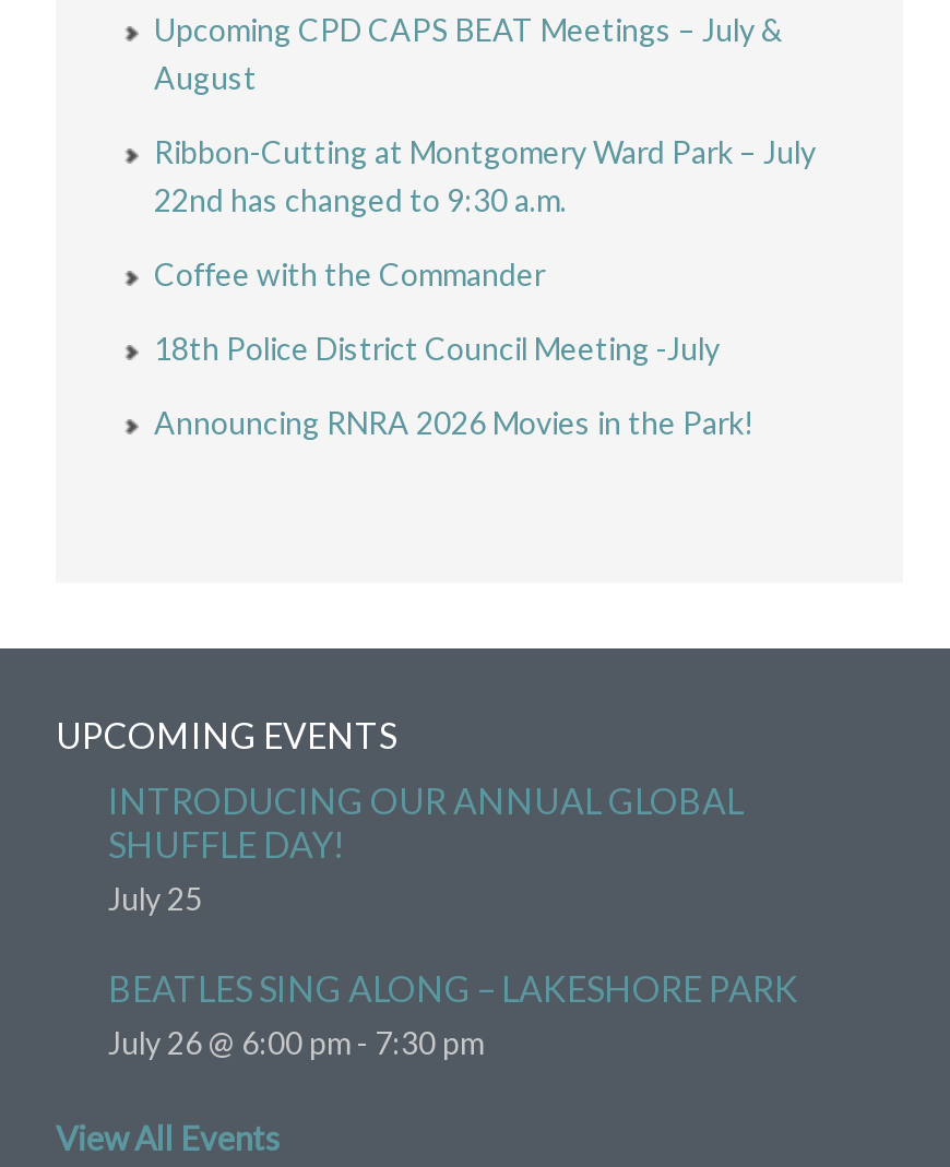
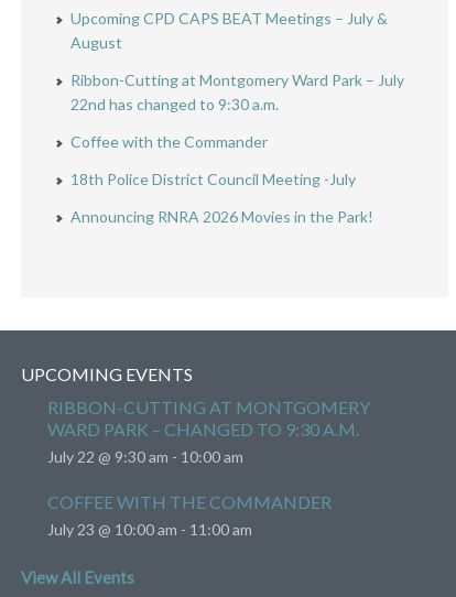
- INTRODUCING OUR ANNUAL GLOBAL
- SHUFFLE DAY!
- July 25
+ RIBBON-CUTTING AT MONTGOMERY
+ WARD PARK – CHANGED TO 9:30 A.M.
+ July 22 @ 9:30 am - 10:00 am

- BEATLES SING ALONG – LAKESHORE PARK
- July 26 @ 6:00 pm - 7:30 pm
+ COFFEE WITH THE COMMANDER
+ July 23 @ 10:00 am - 11:00 am
